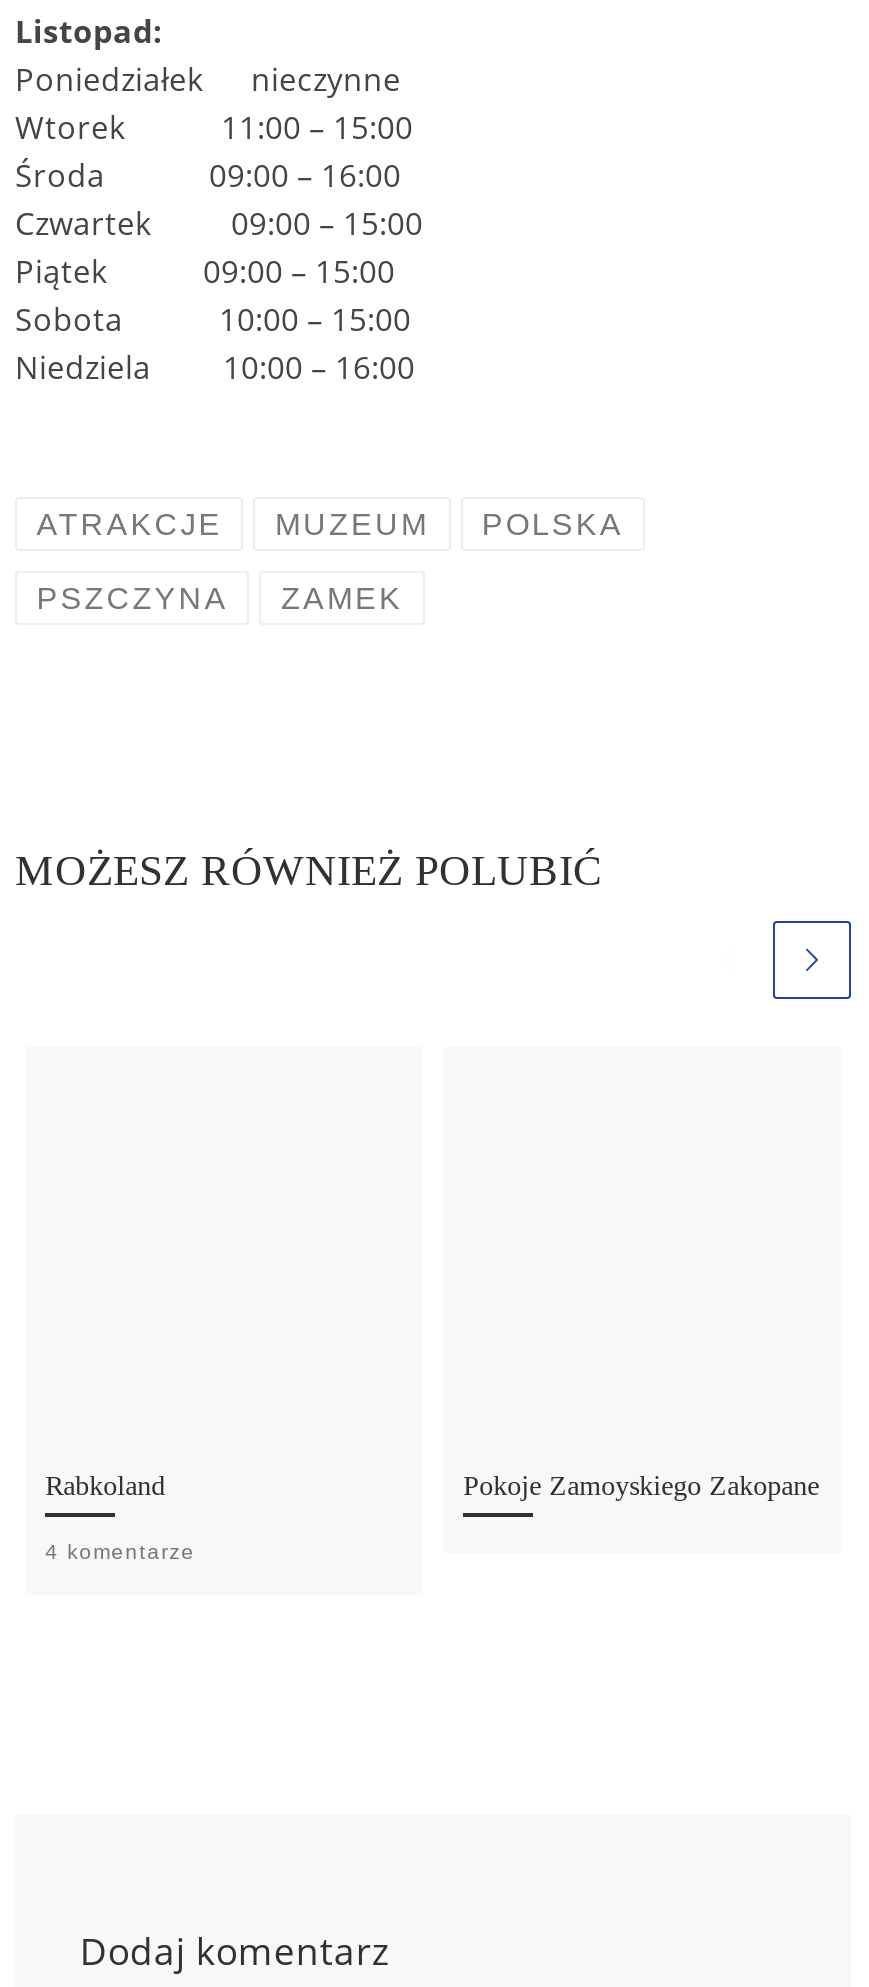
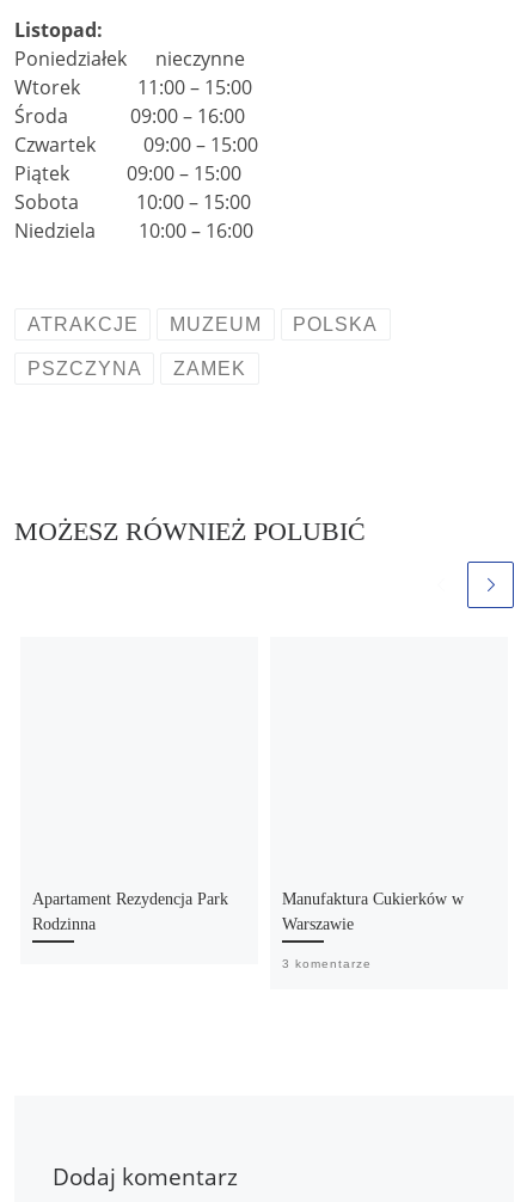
- Rabkoland
+ Apartament Rezydencja Park
+ Rodzinna

- Pokoje Zamoyskiego Zakopane
+ 3 komentarze

- 4 komentarze
+ Manufaktura Cukierków w
+ Warszawie
